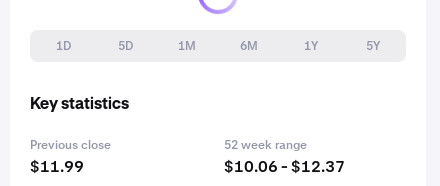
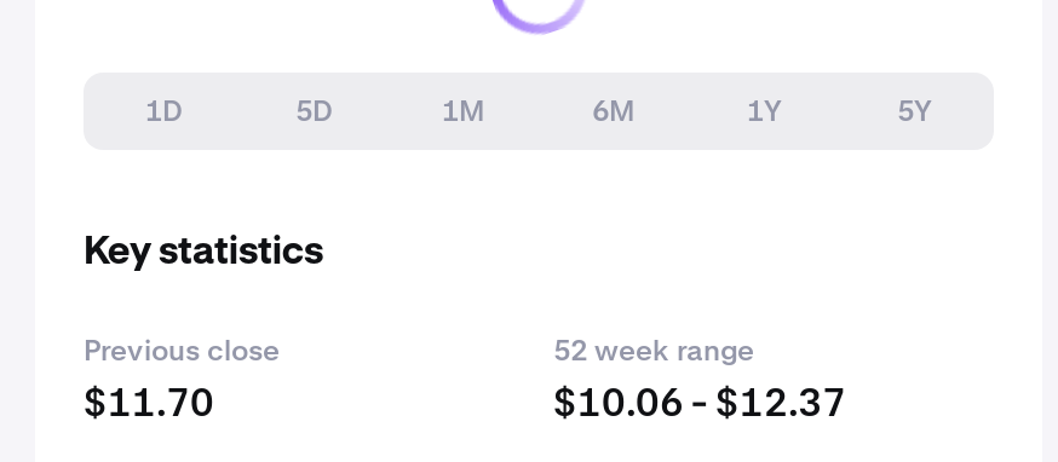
- $11.99
+ $11.70
